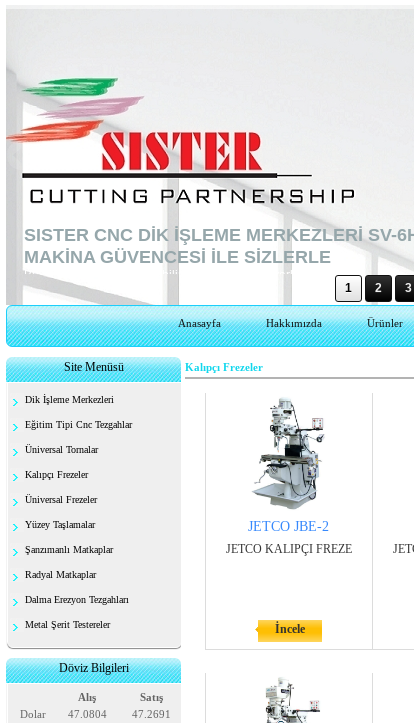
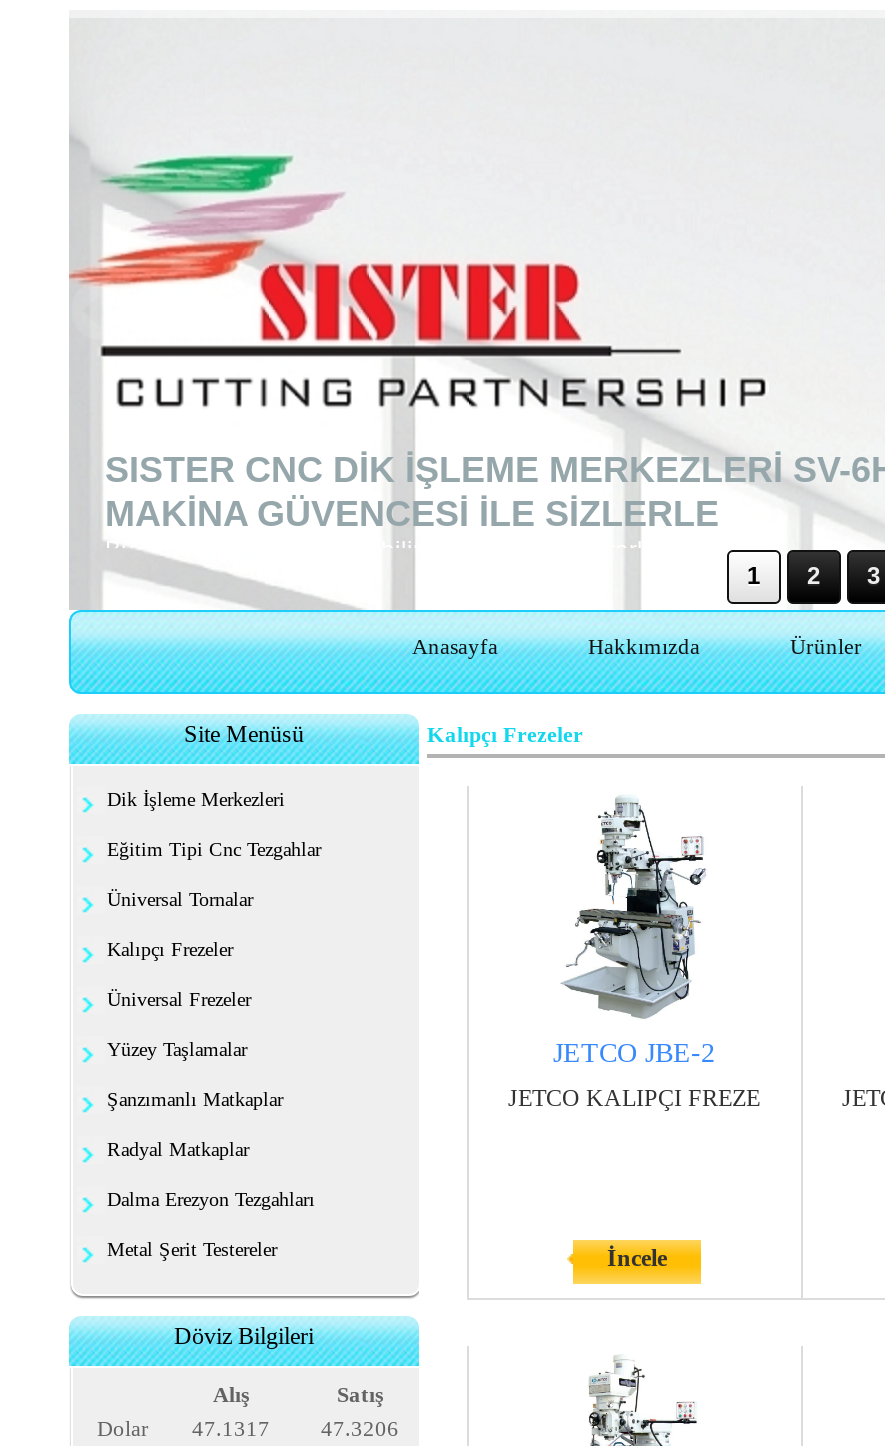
- Dolar 47.0804
+ Dolar 47.1317

- 47.2691
+ 47.3206
